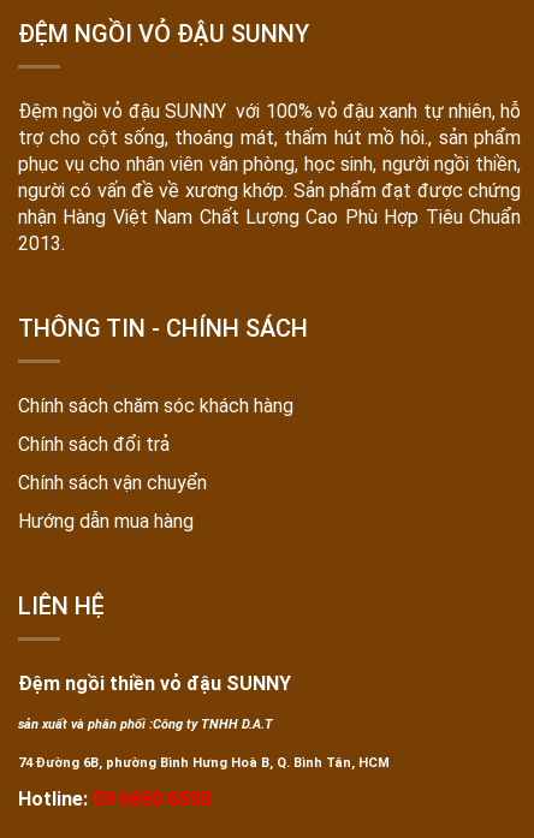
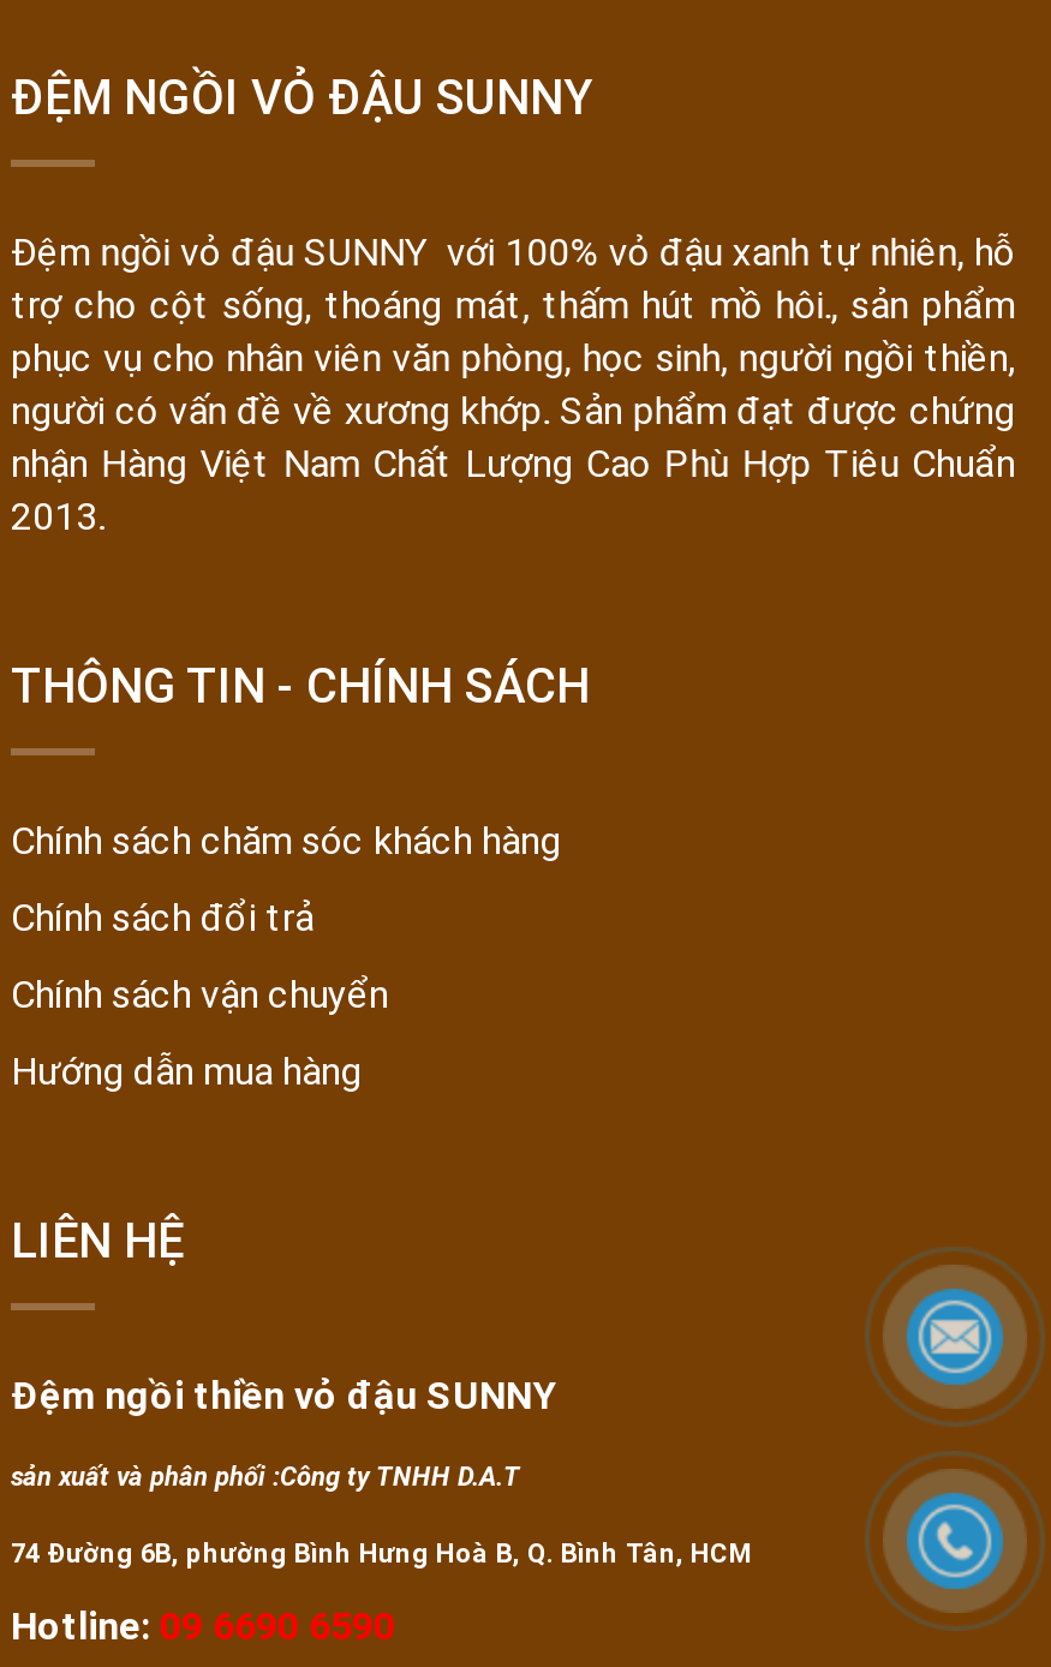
+ [image]

+ [image]
